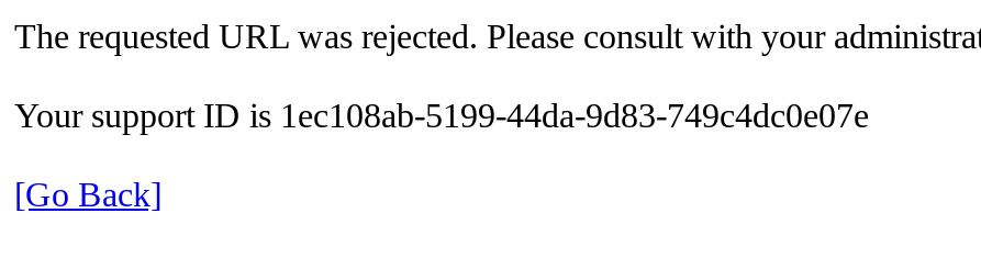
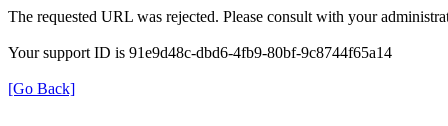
- Your support ID is 1ec108ab-5199-44da-9d83-749c4dc0e07e
+ Your support ID is 91e9d48c-dbd6-4fb9-80bf-9c8744f65a14
